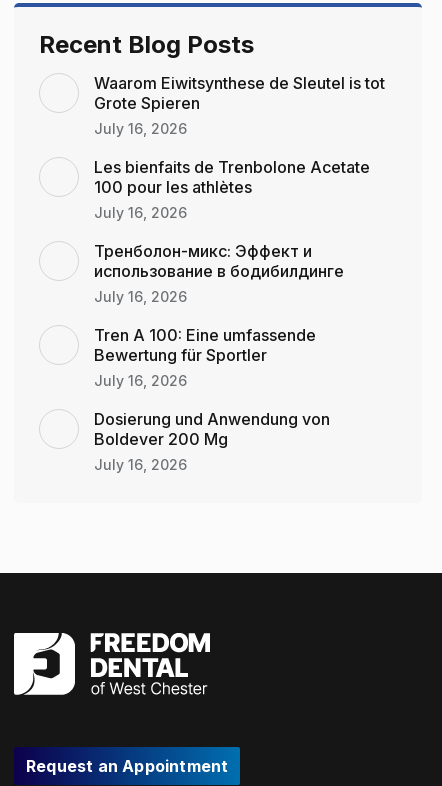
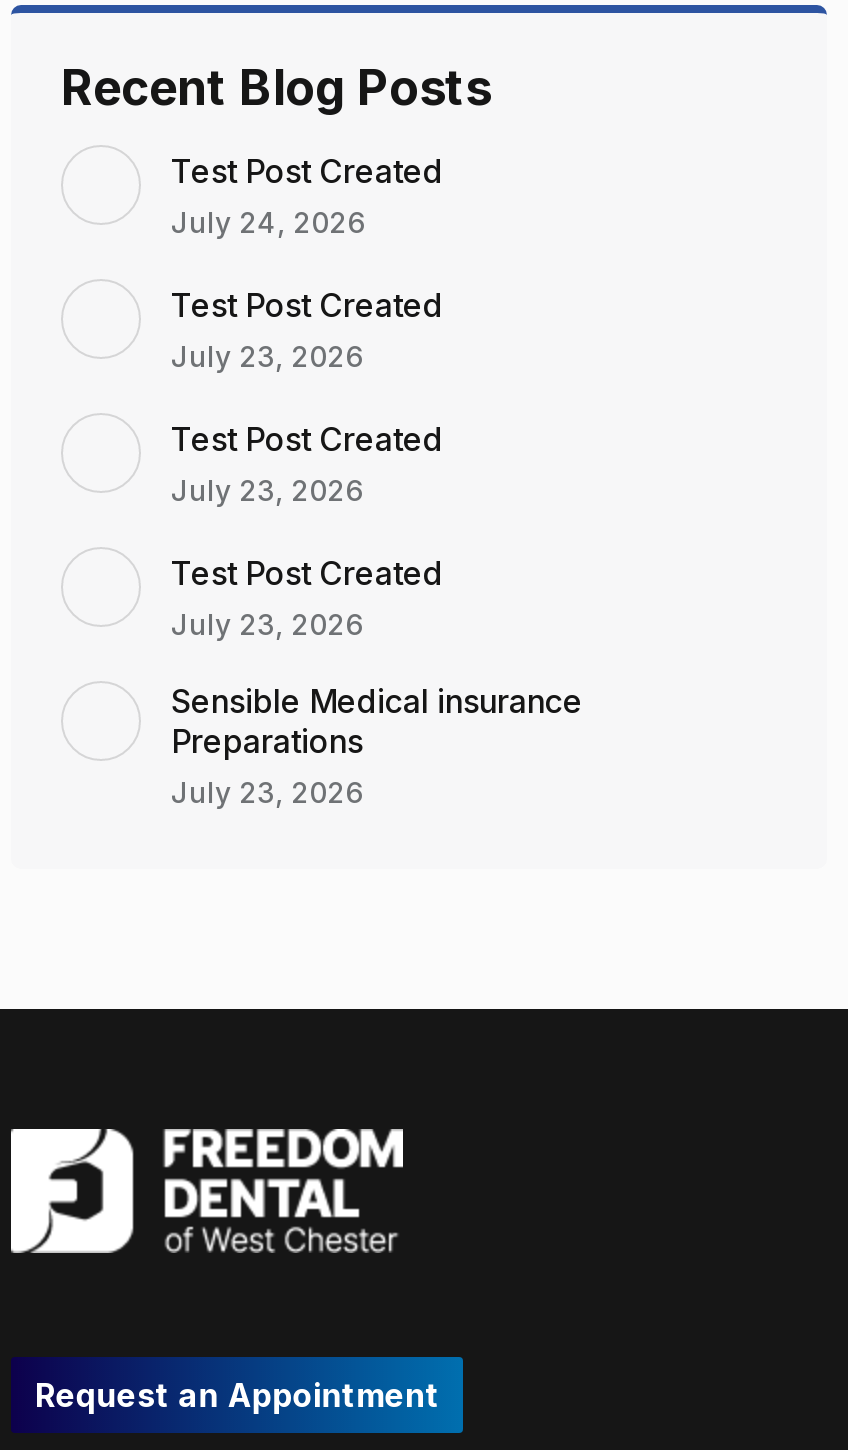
- Waarom Eiwitsynthese de Sleutel is tot
- Grote Spieren
- July 16, 2026
+ Test Post Created
+ July 24, 2026

- Les bienfaits de Trenbolone Acetate
- 100 pour les athlètes
- July 16, 2026
+ Test Post Created
+ July 23, 2026

- Тренболон-микс: Эффект и
- использование в бодибилдинге
- July 16, 2026
+ Test Post Created
+ July 23, 2026

- Tren A 100: Eine umfassende
- Bewertung für Sportler
- July 16, 2026
+ Test Post Created
+ July 23, 2026

- Dosierung und Anwendung von
- Boldever 200 Mg
- July 16, 2026
+ Sensible Medical insurance
+ Preparations
+ July 23, 2026
